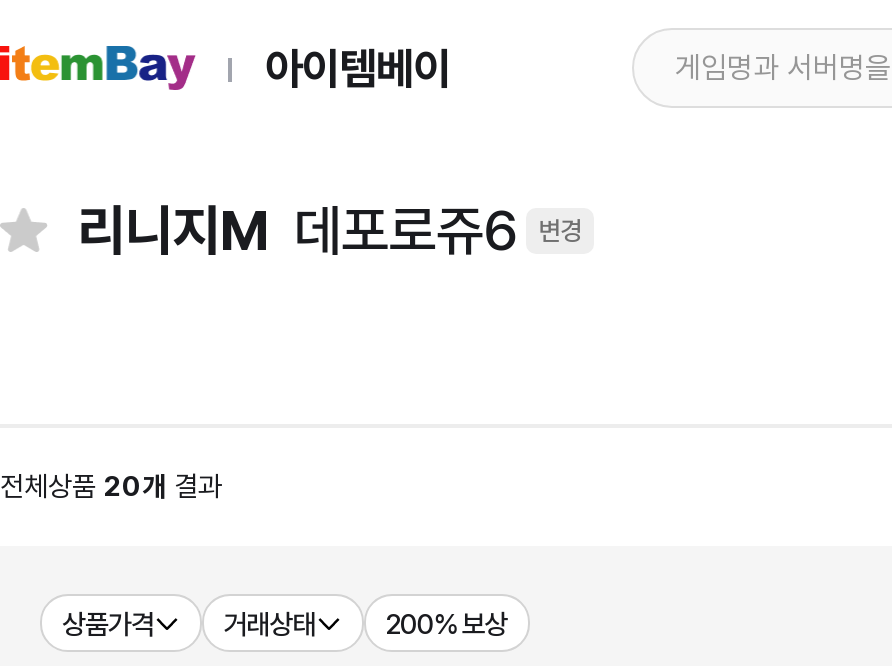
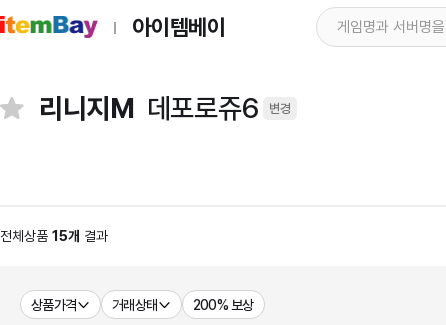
- 전체상품 20개 결과
+ 전체상품 15개 결과
